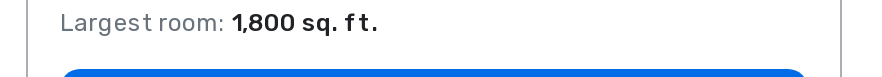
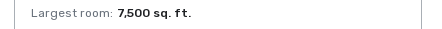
- Largest room: 1,800 sq. ft.
+ Largest room: 7,500 sq. ft.
